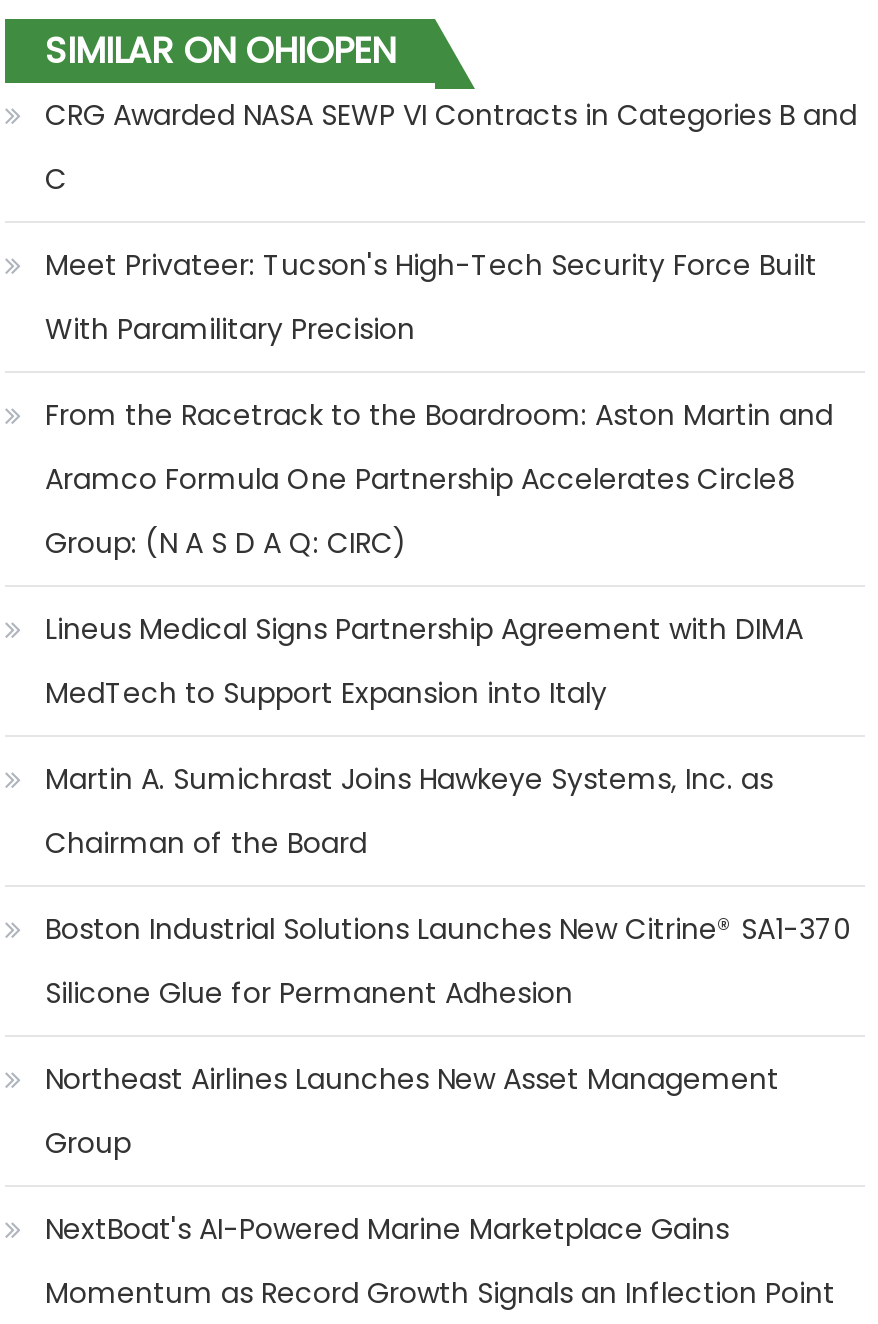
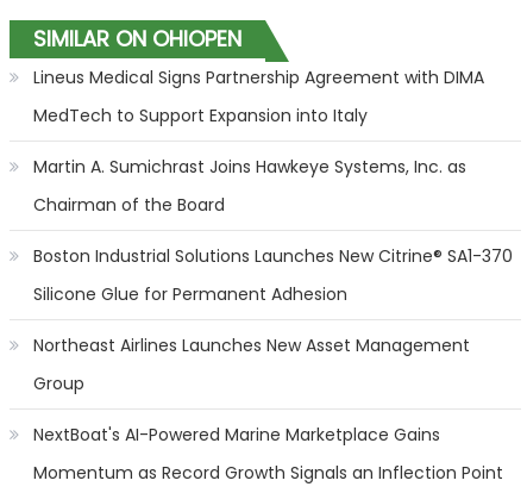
- CRG Awarded NASA SEWP VI Contracts in Categories B and
- C
- Meet Privateer: Tucson's High-Tech Security Force Built
- With Paramilitary Precision
- From the Racetrack to the Boardroom: Aston Martin and
- Aramco Formula One Partnership Accelerates Circle8
- Group: (N A S D A Q: CIRC)
